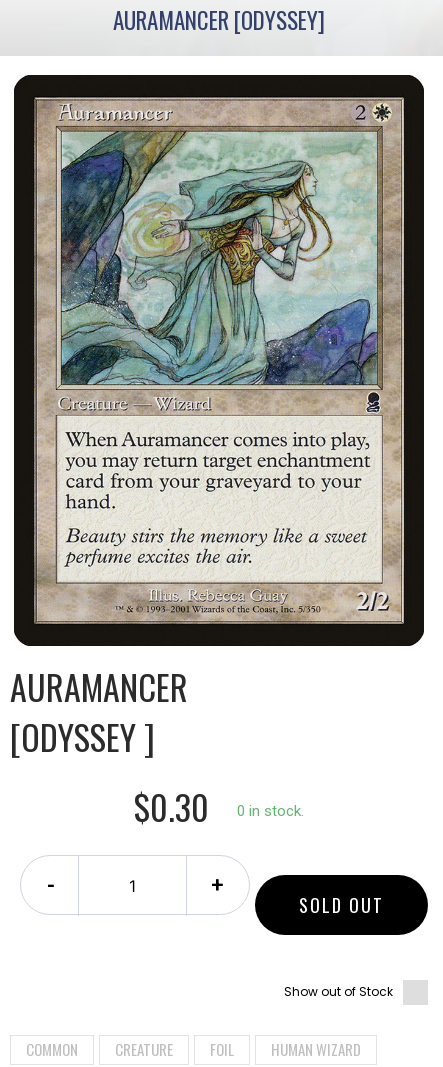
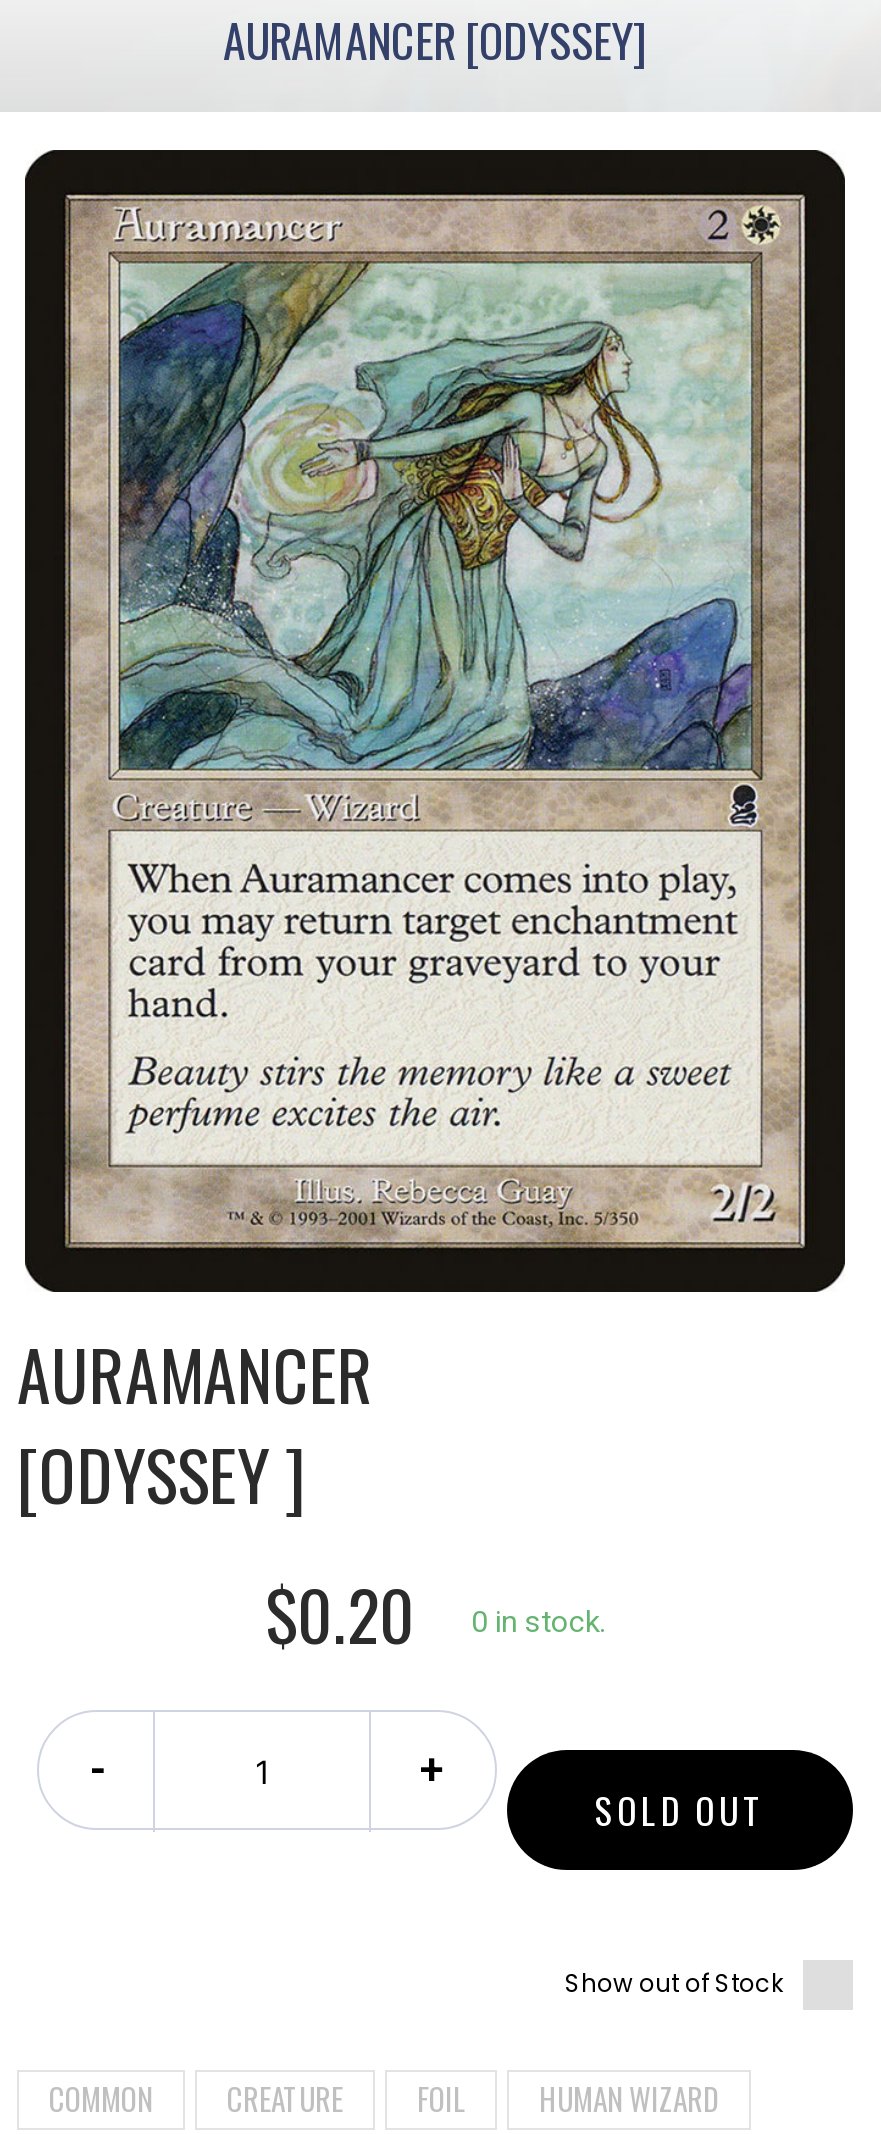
- $0.30 0 in stock.
+ $0.20 0 in stock.
